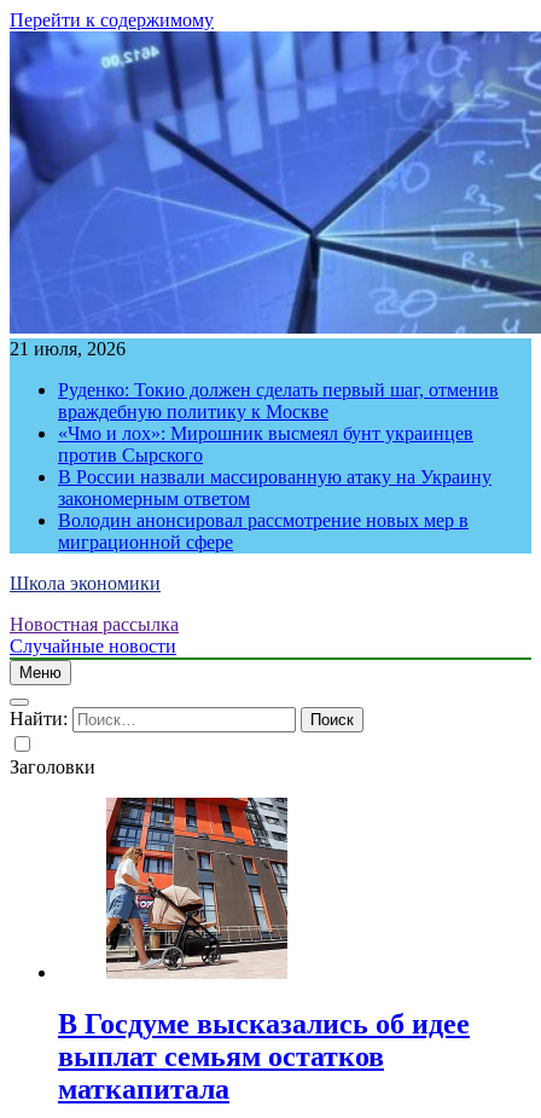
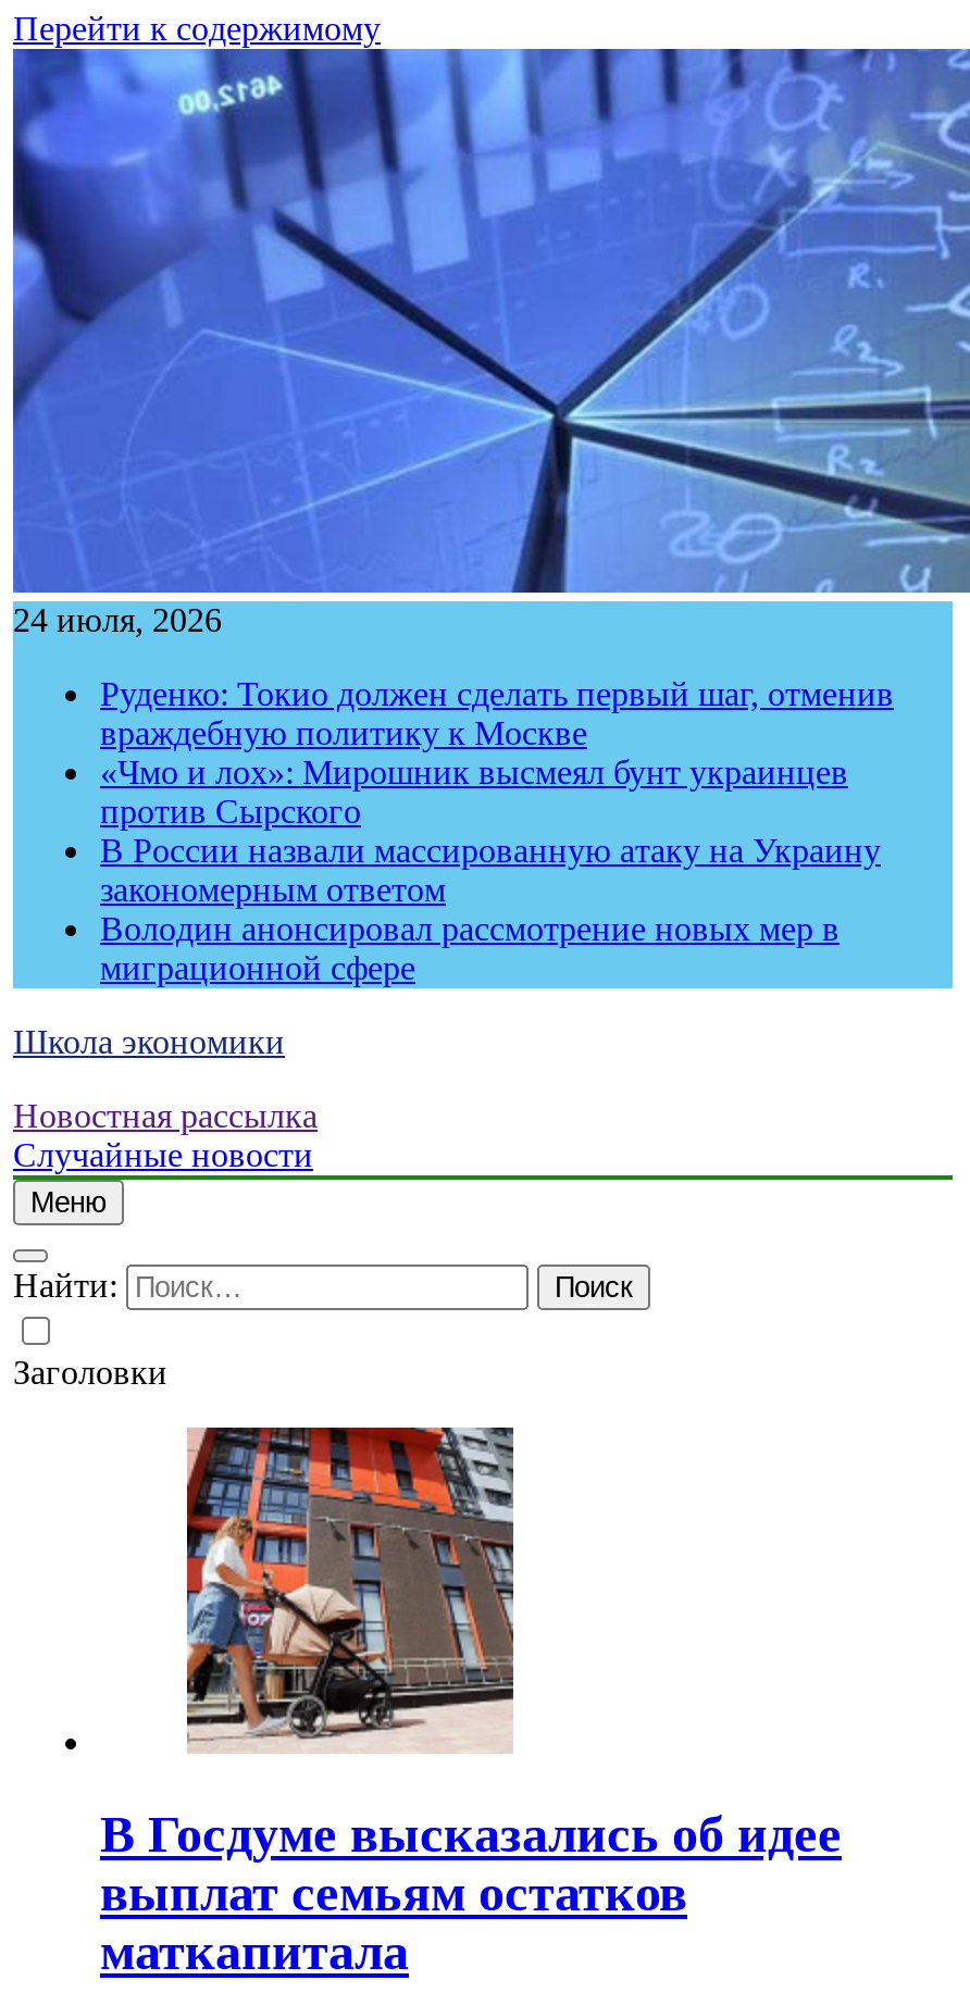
- 21 июля, 2026
+ 24 июля, 2026
